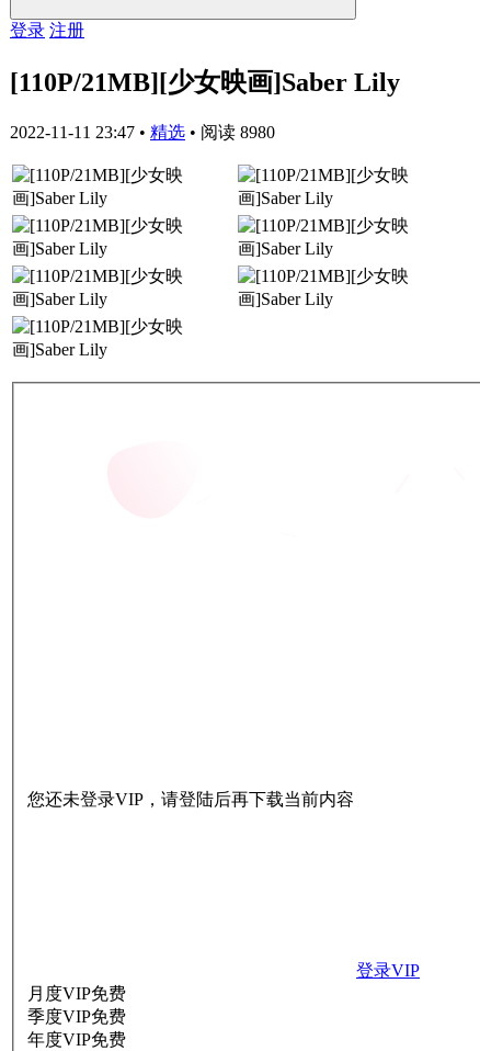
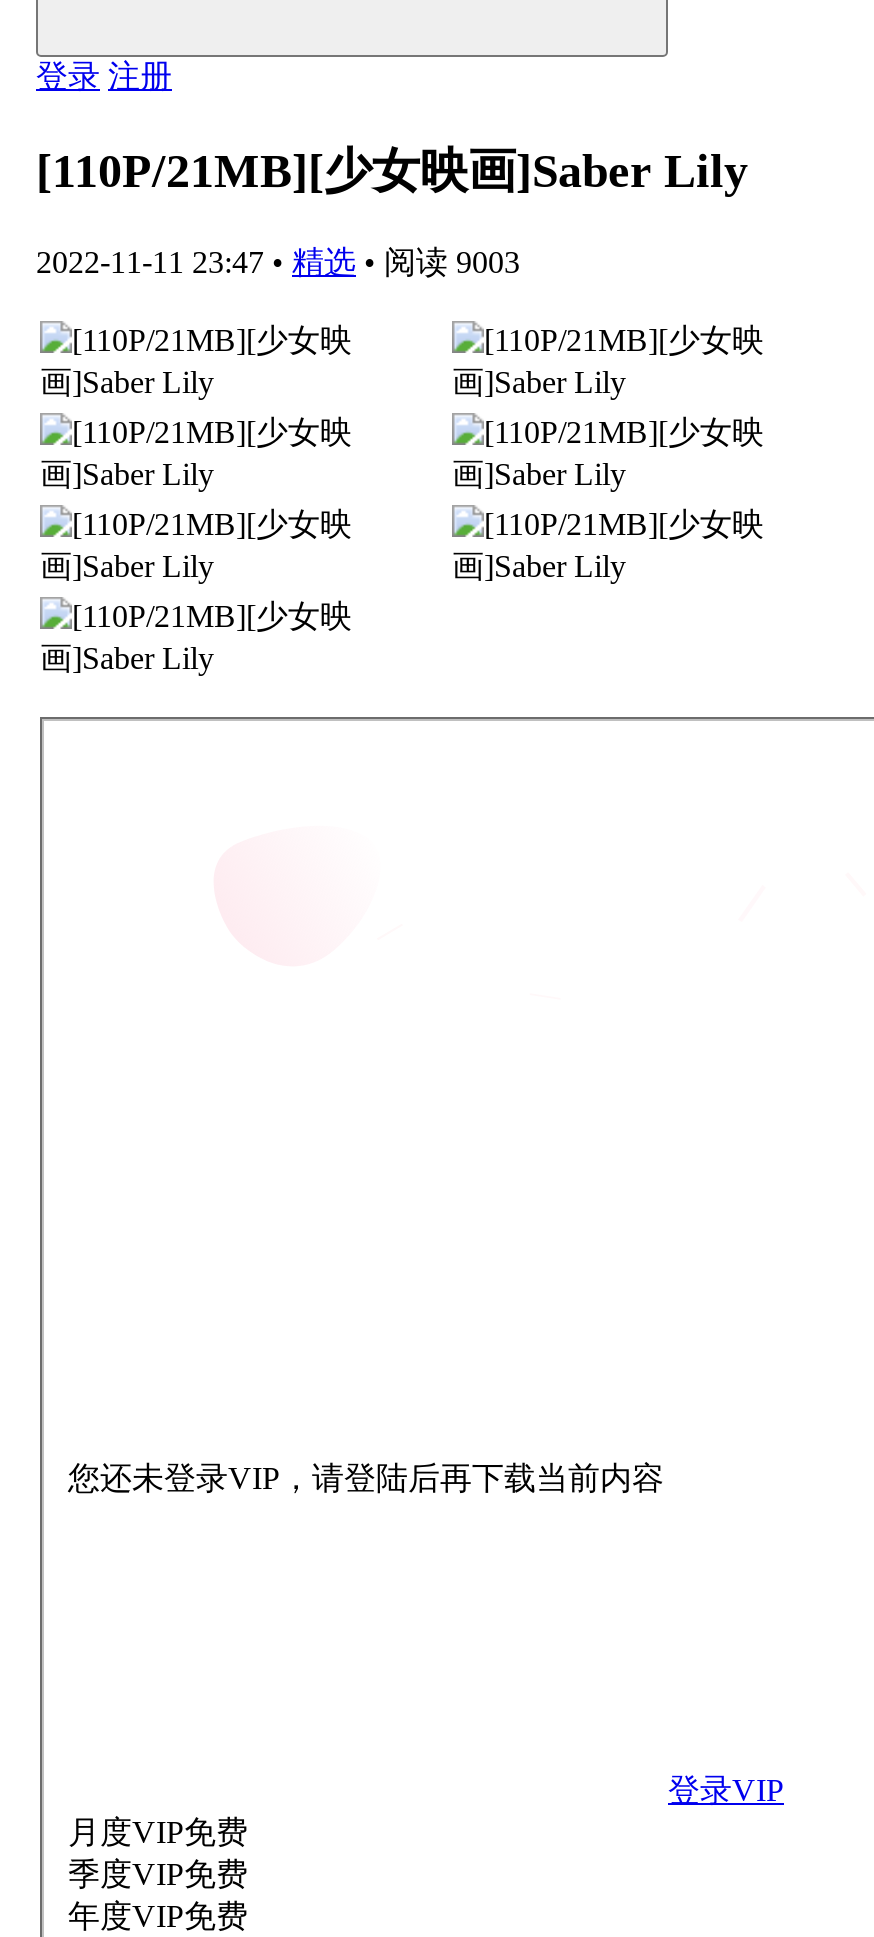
- 2022-11-11 23:47 • 精选 • 阅读 8980
+ 2022-11-11 23:47 • 精选 • 阅读 9003
